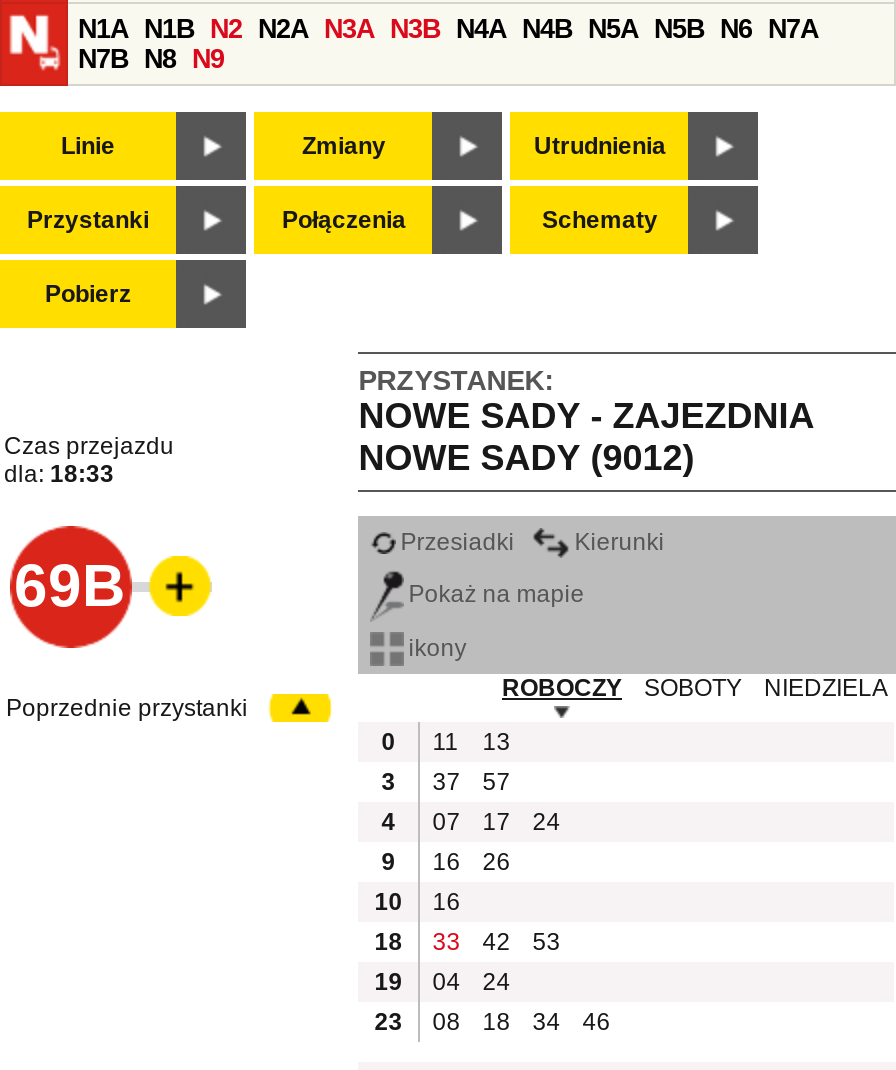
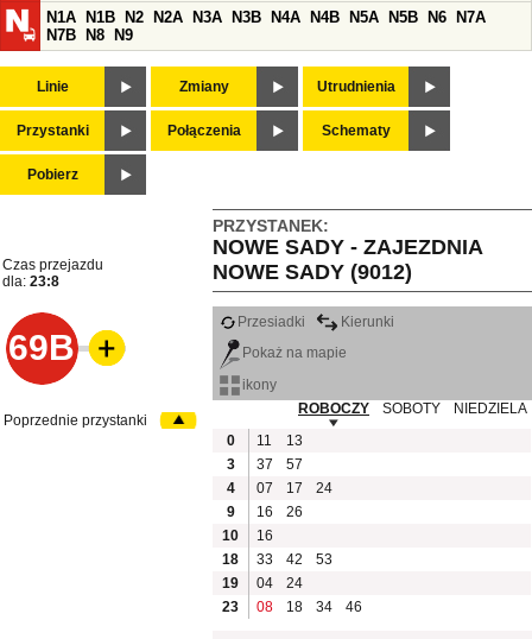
- dla: 18:33
+ dla: 23:8
